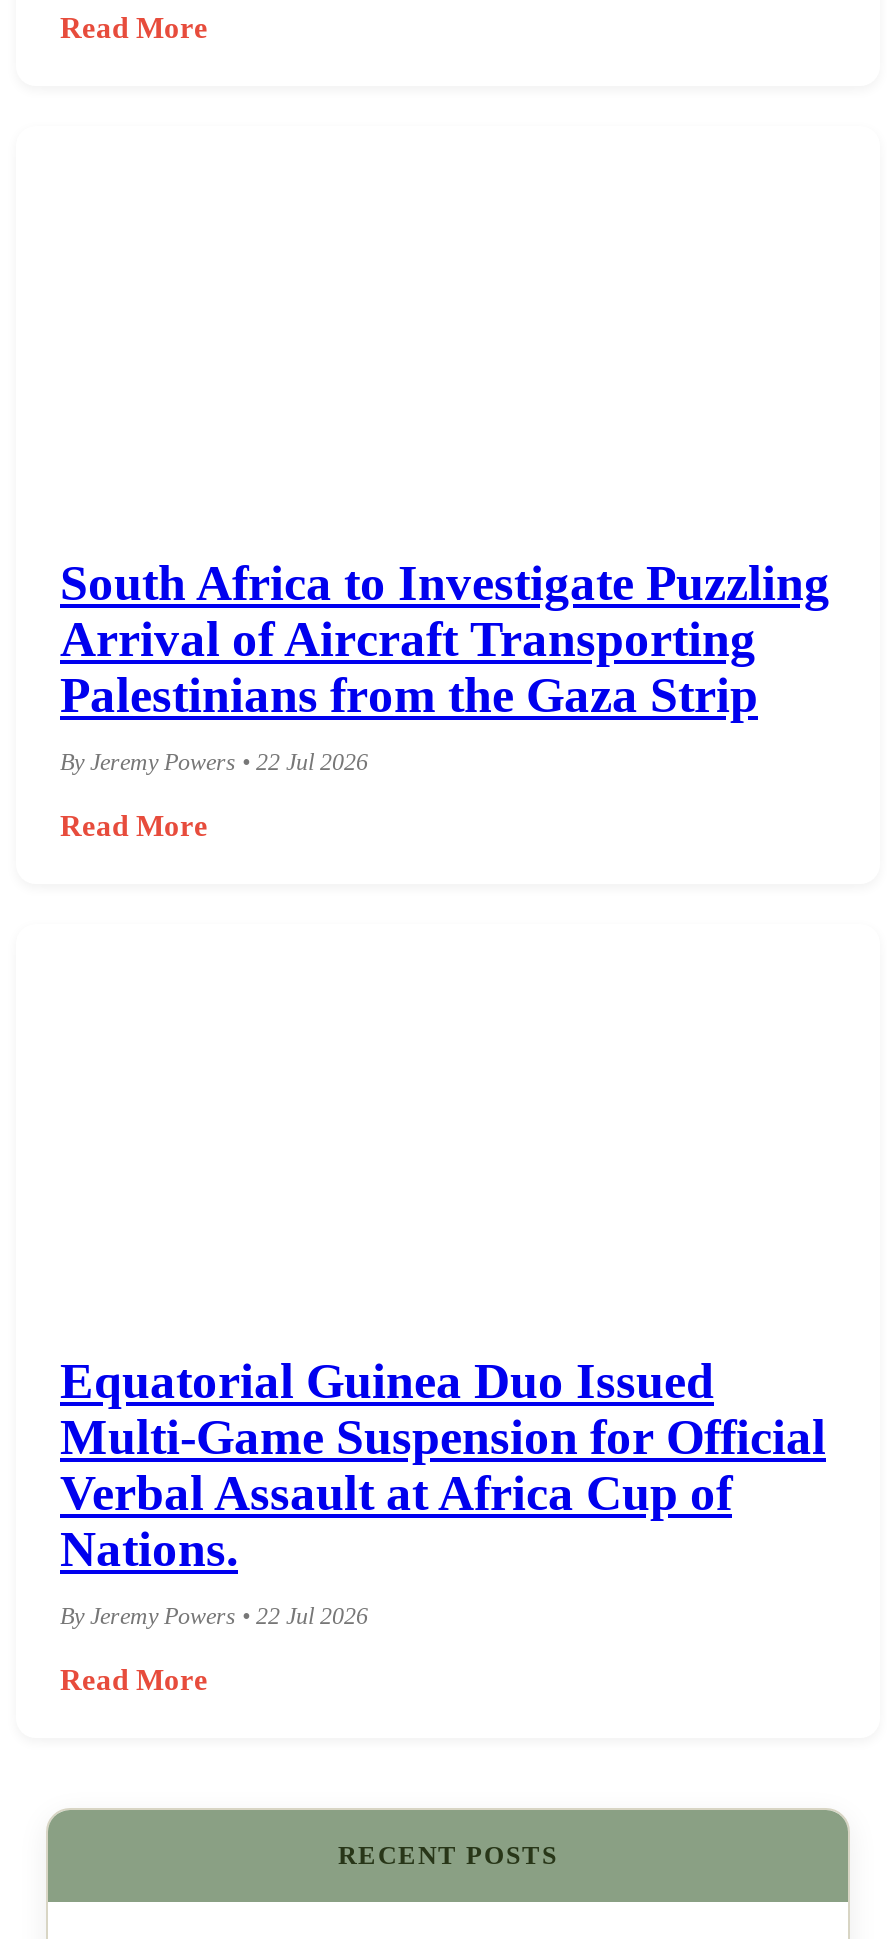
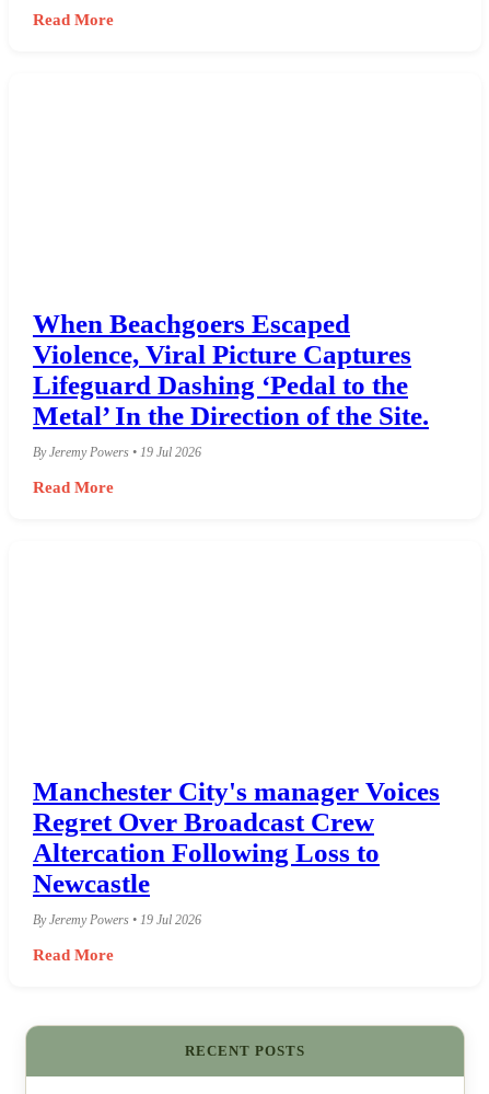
- South Africa to Investigate Puzzling
- Arrival of Aircraft Transporting
- Palestinians from the Gaza Strip
+ When Beachgoers Escaped
+ Violence, Viral Picture Captures
+ Lifeguard Dashing ‘Pedal to the
+ Metal’ In the Direction of the Site.

- By Jeremy Powers • 22 Jul 2026
+ By Jeremy Powers • 19 Jul 2026

- Equatorial Guinea Duo Issued
- Multi-Game Suspension for Official
- Verbal Assault at Africa Cup of
- Nations.
+ Manchester City's manager Voices
+ Regret Over Broadcast Crew
+ Altercation Following Loss to
+ Newcastle

- By Jeremy Powers • 22 Jul 2026
+ By Jeremy Powers • 19 Jul 2026
